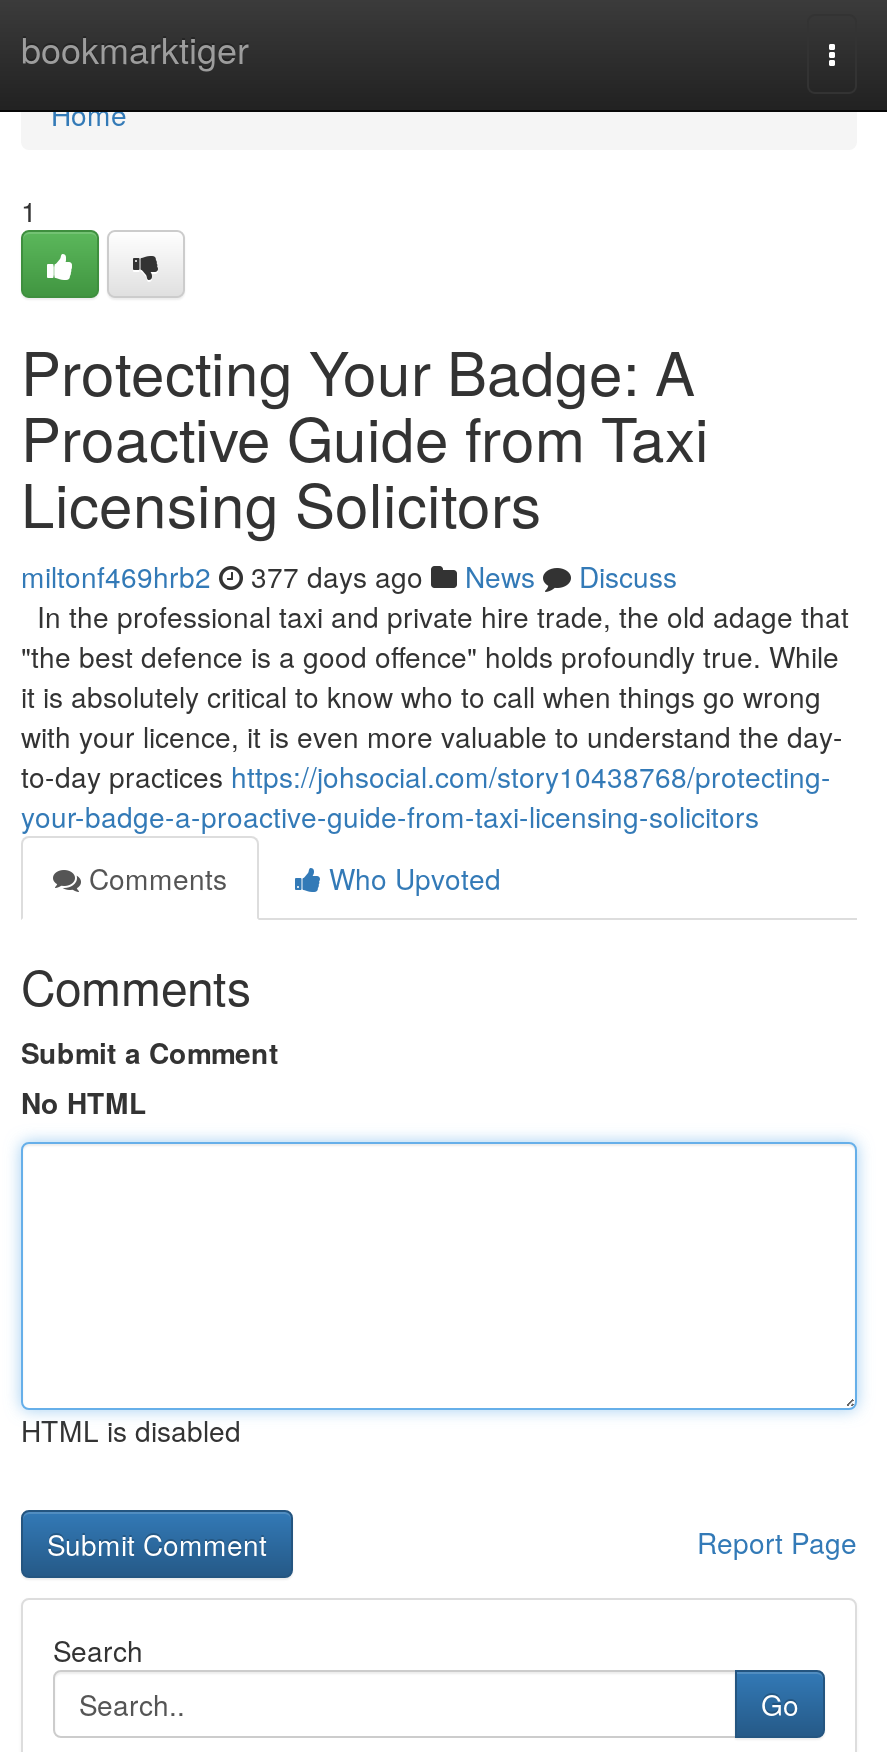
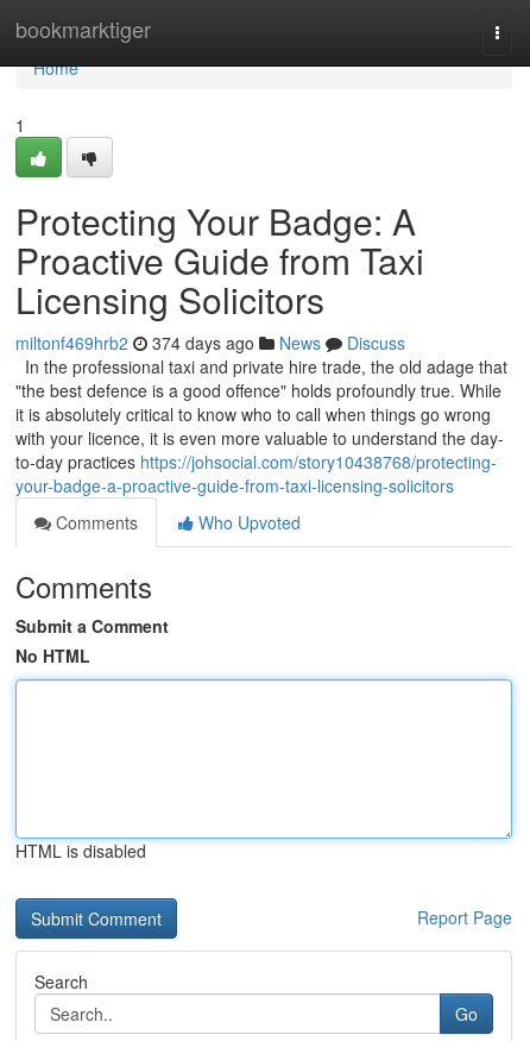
- miltonf469hrb2 377 days ago News Discuss
+ miltonf469hrb2 374 days ago News Discuss
